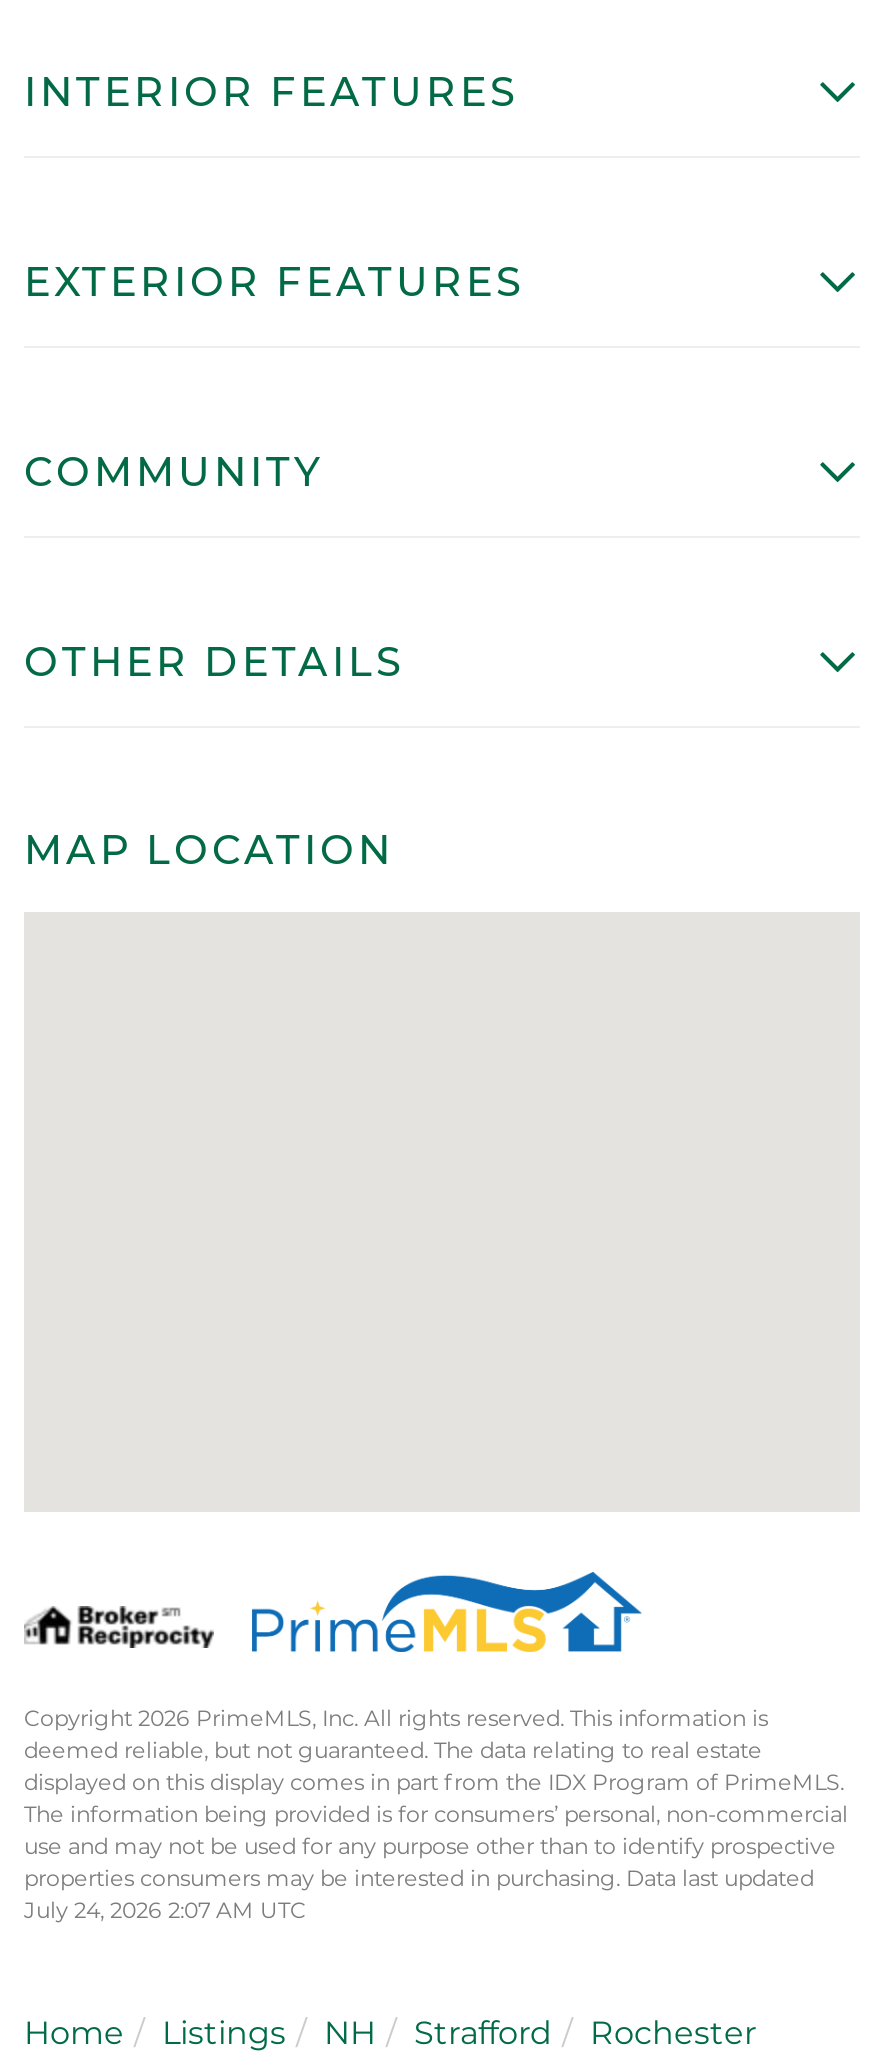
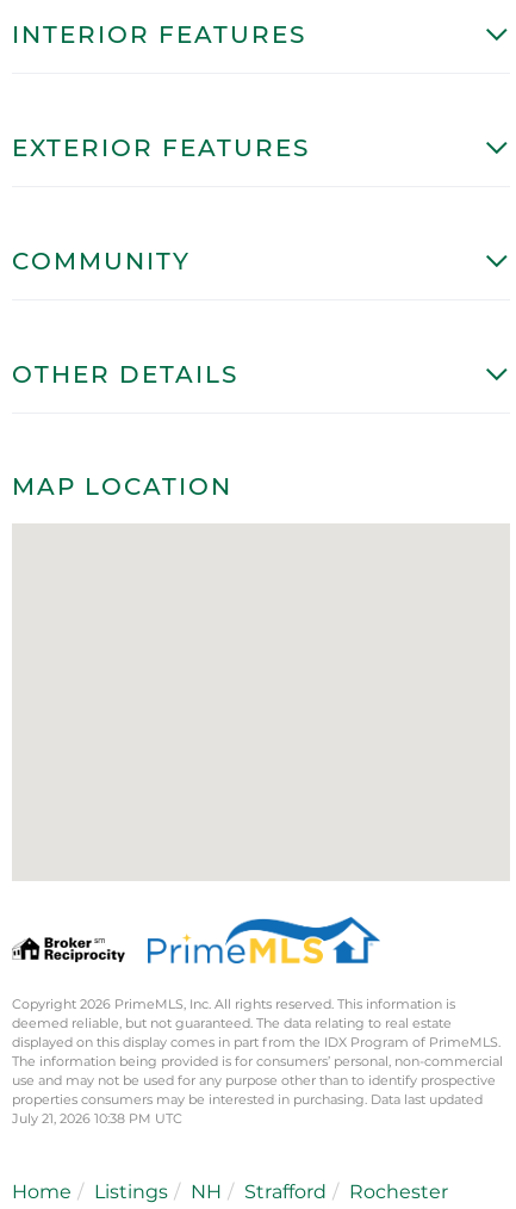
- July 24, 2026 2:07 AM UTC
+ July 21, 2026 10:38 PM UTC
